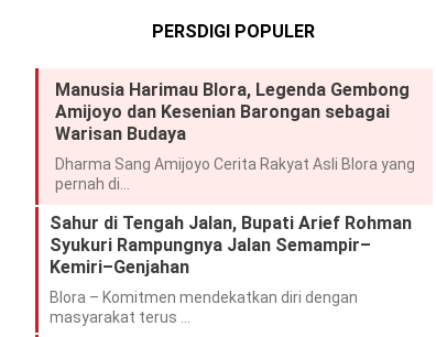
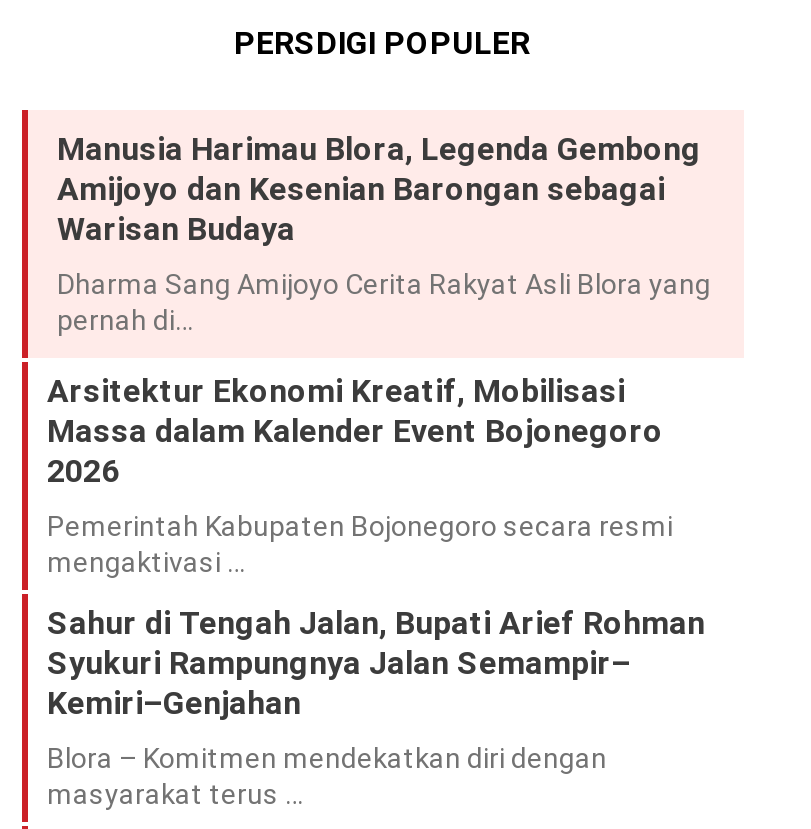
+ Arsitektur Ekonomi Kreatif, Mobilisasi
+ Massa dalam Kalender Event Bojonegoro
+ 2026
+ Pemerintah Kabupaten Bojonegoro secara resmi
+ mengaktivasi …
